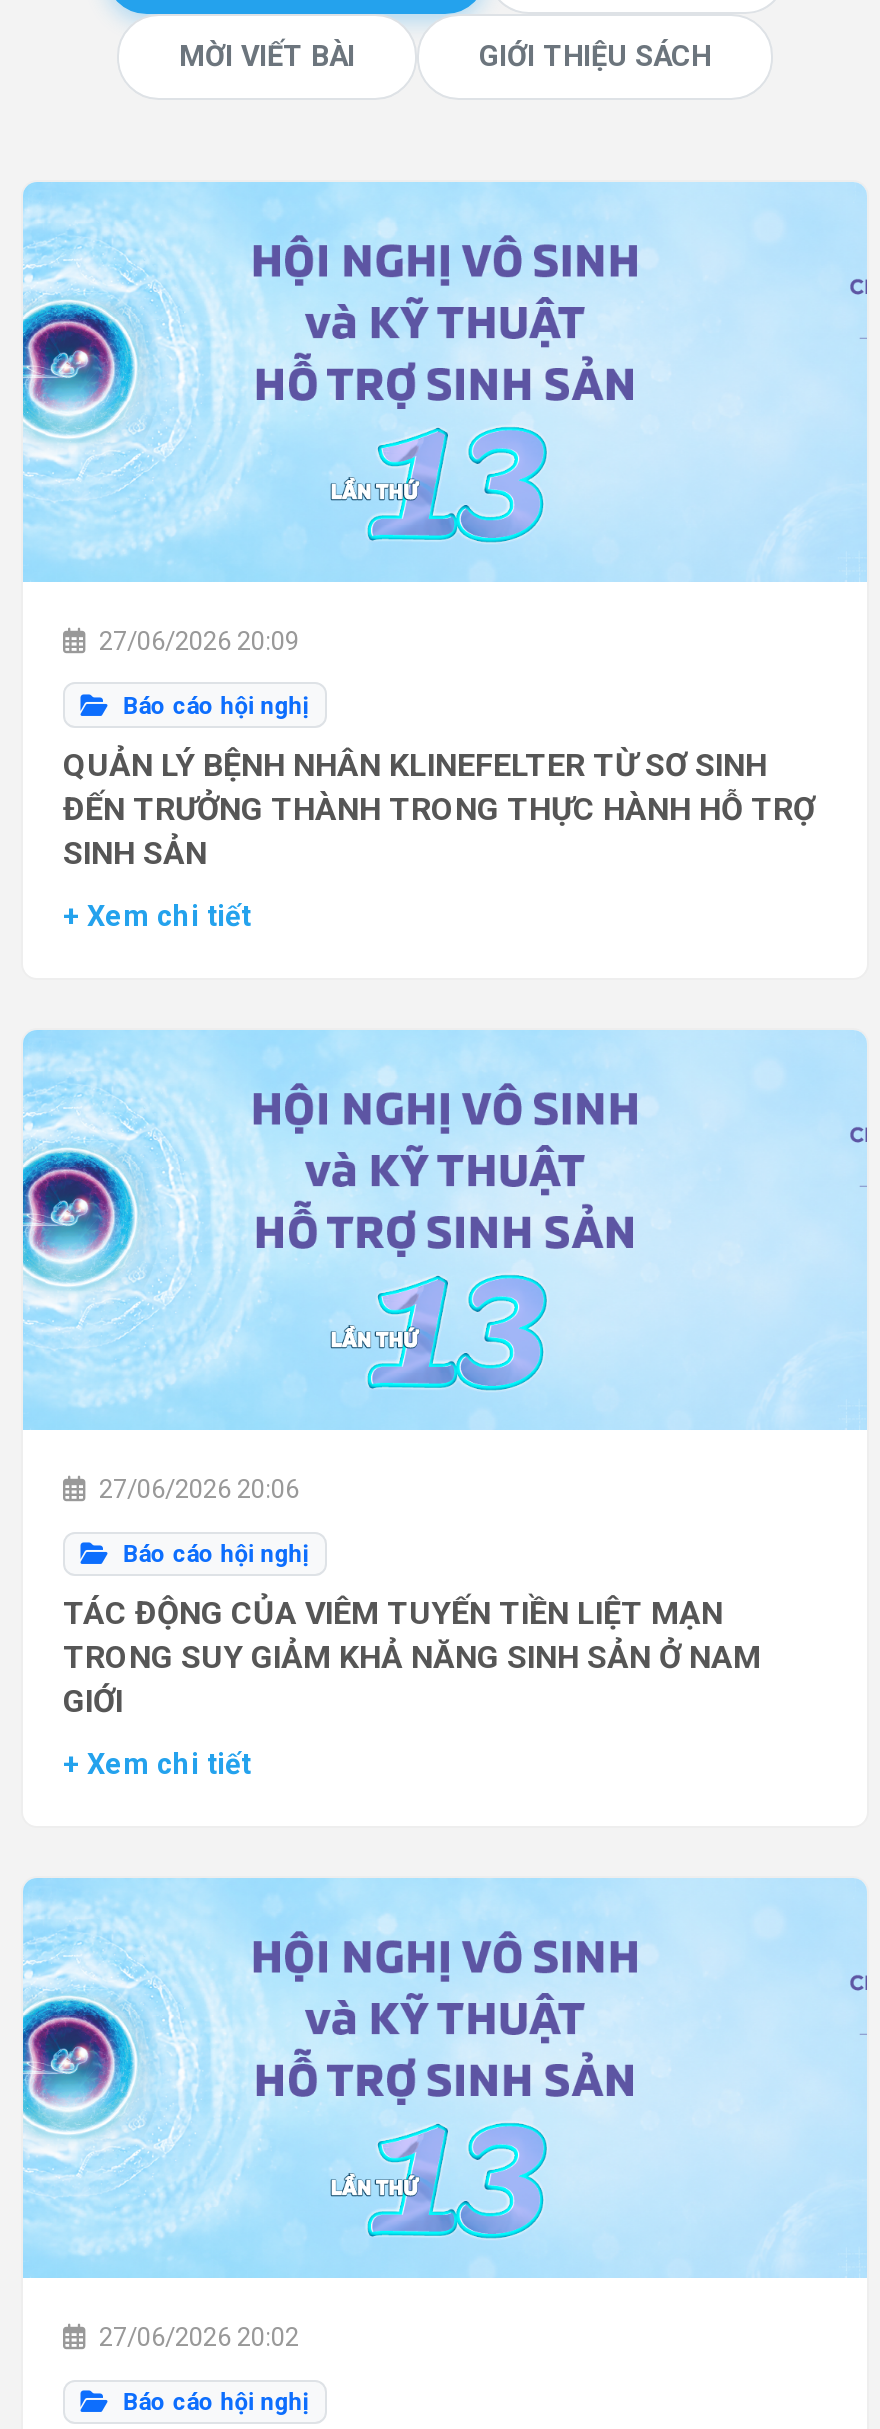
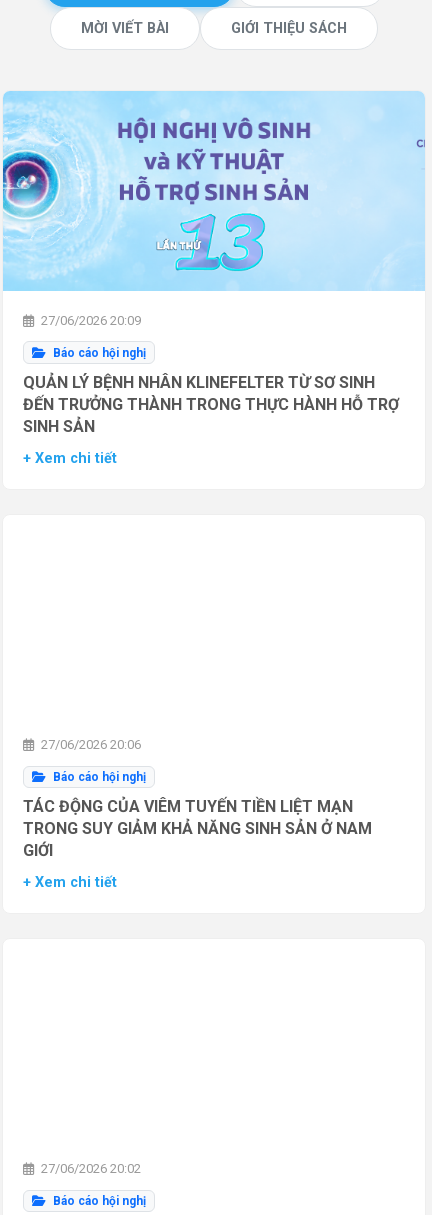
- [image]

- [image]
